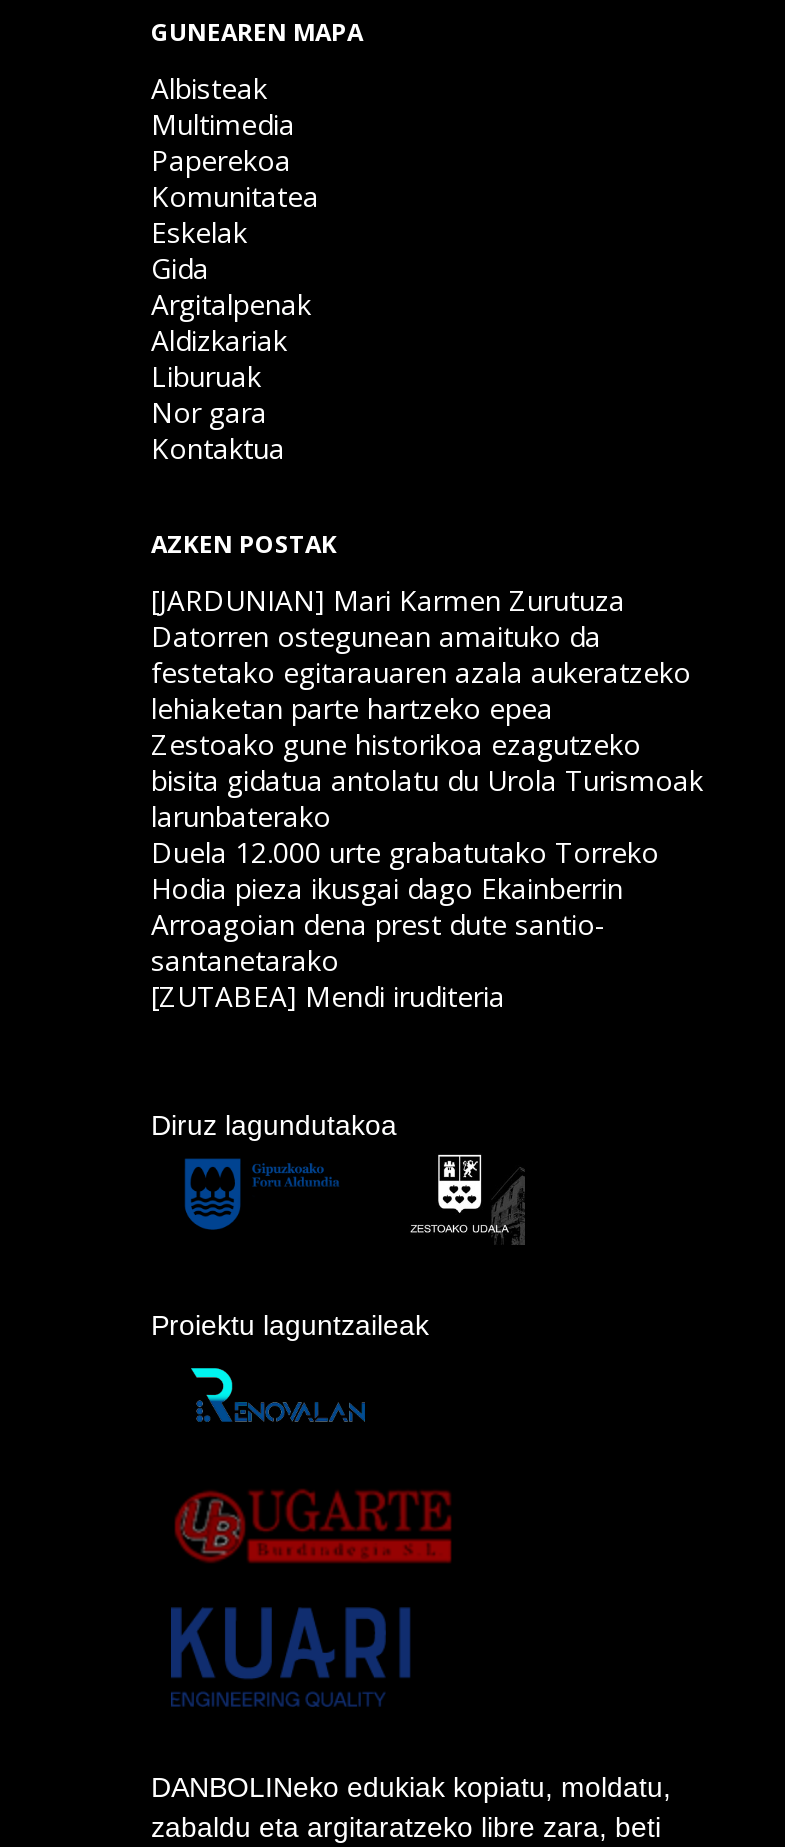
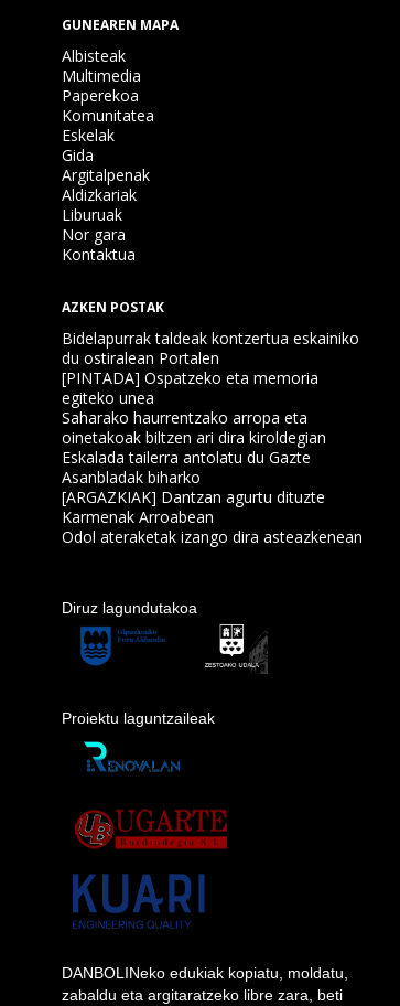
- [JARDUNIAN] Mari Karmen Zurutuza
- Datorren ostegunean amaituko da
- festetako egitarauaren azala aukeratzeko
- lehiaketan parte hartzeko epea
- Zestoako gune historikoa ezagutzeko
- bisita gidatua antolatu du Urola Turismoak
- larunbaterako
- Duela 12.000 urte grabatutako Torreko
- Hodia pieza ikusgai dago Ekainberrin
- Arroagoian dena prest dute santio-
- santanetarako
- [ZUTABEA] Mendi iruditeria
+ Bidelapurrak taldeak kontzertua eskainiko
+ du ostiralean Portalen
+ [PINTADA] Ospatzeko eta memoria
+ egiteko unea
+ Saharako haurrentzako arropa eta
+ oinetakoak biltzen ari dira kiroldegian
+ Eskalada tailerra antolatu du Gazte
+ Asanbladak biharko
+ [ARGAZKIAK] Dantzan agurtu dituzte
+ Karmenak Arroabean
+ Odol ateraketak izango dira asteazkenean
